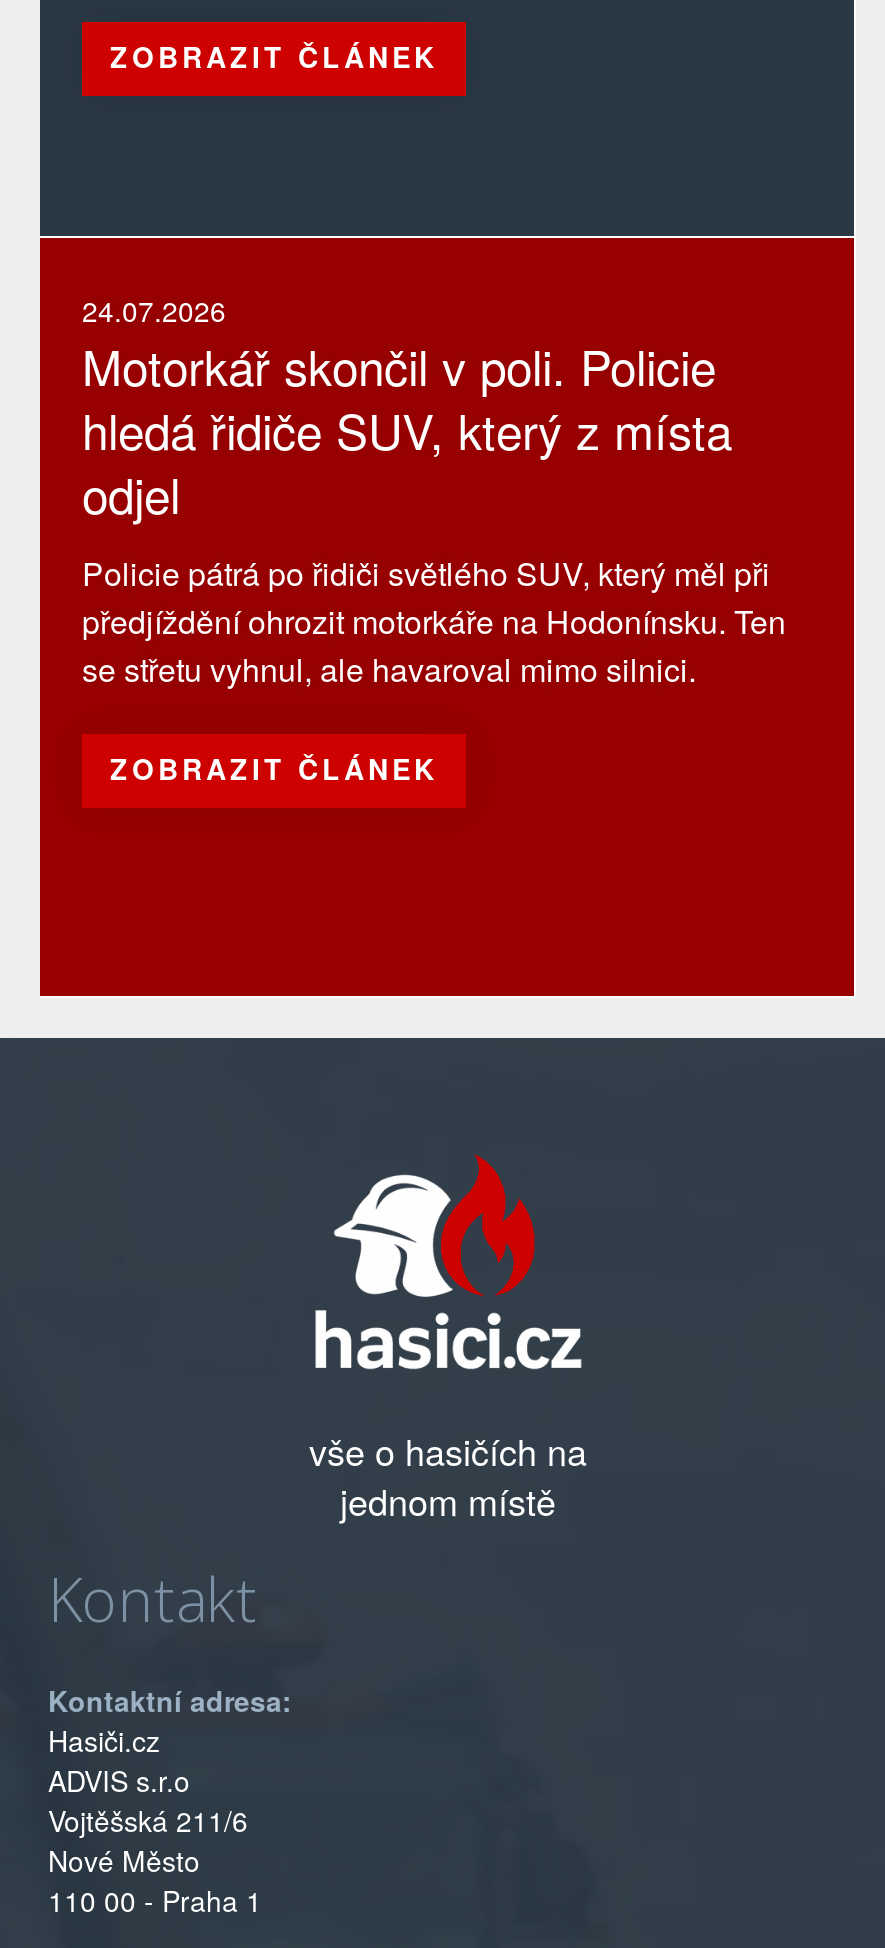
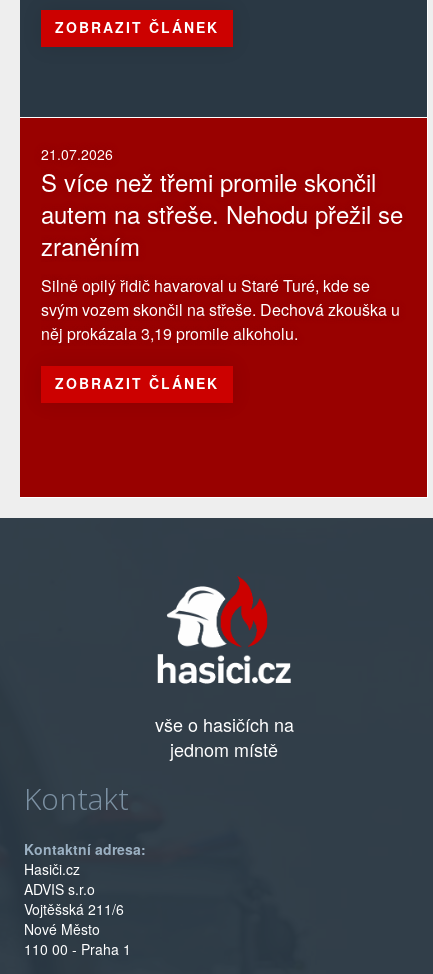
- 24.07.2026
- Motorkář skončil v poli. Policie
- hledá řidiče SUV, který z místa
- odjel
- Policie pátrá po řidiči světlého SUV, který měl při
- předjíždění ohrozit motorkáře na Hodonínsku. Ten
- se střetu vyhnul, ale havaroval mimo silnici.
+ 21.07.2026
+ S více než třemi promile skončil
+ autem na střeše. Nehodu přežil se
+ zraněním
+ Silně opilý řidič havaroval u Staré Turé, kde se
+ svým vozem skončil na střeše. Dechová zkouška u
+ něj prokázala 3,19 promile alkoholu.
